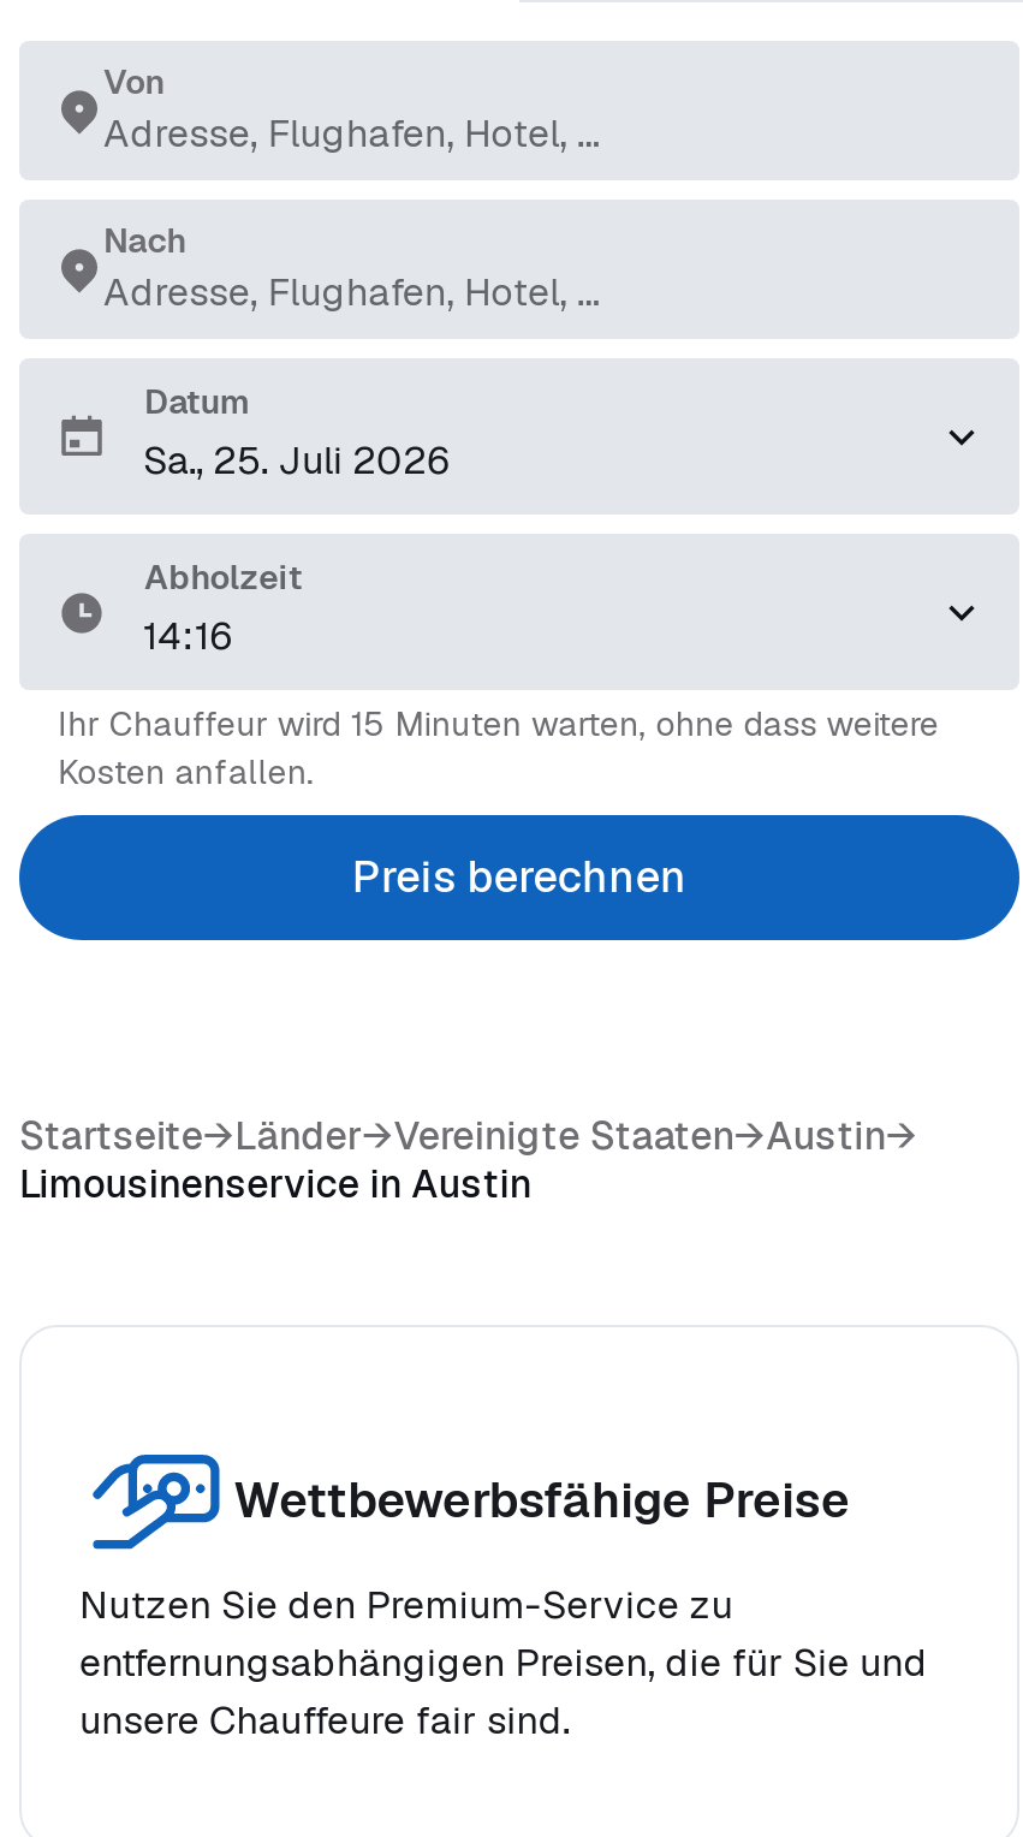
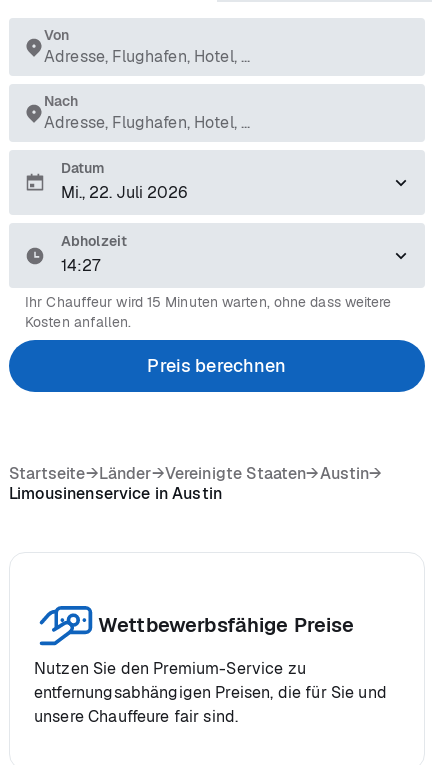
- 14:16
+ 14:27
